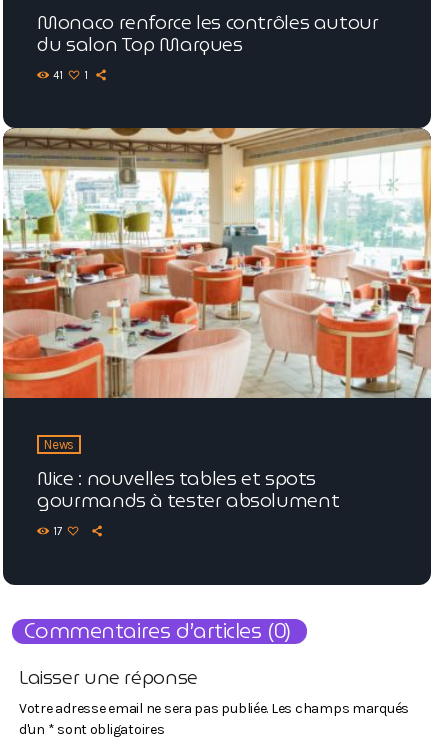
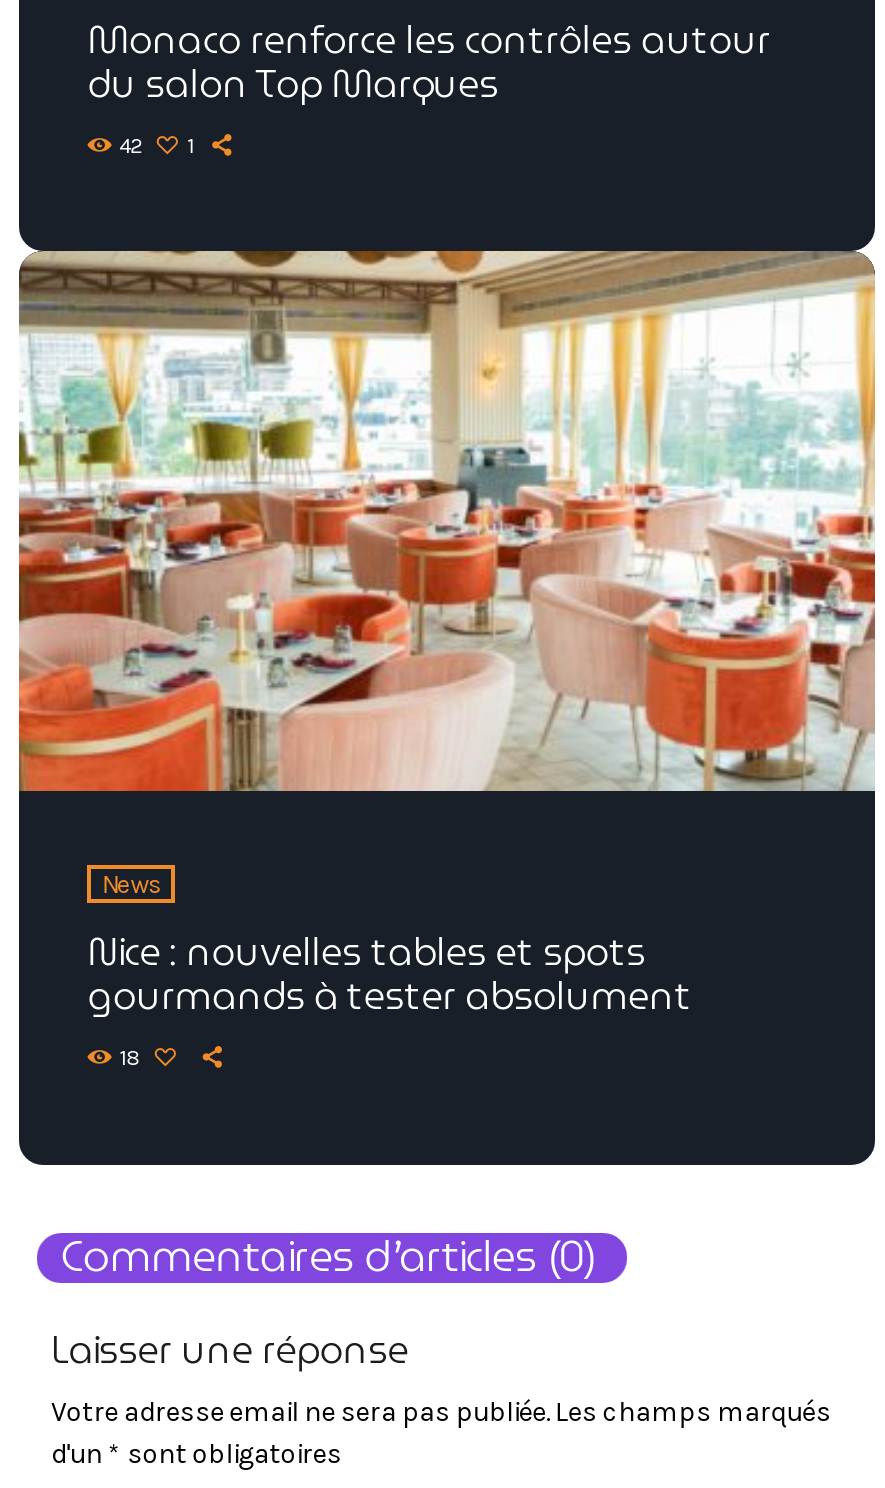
- 41 1
+ 42 1

- 17
+ 18
